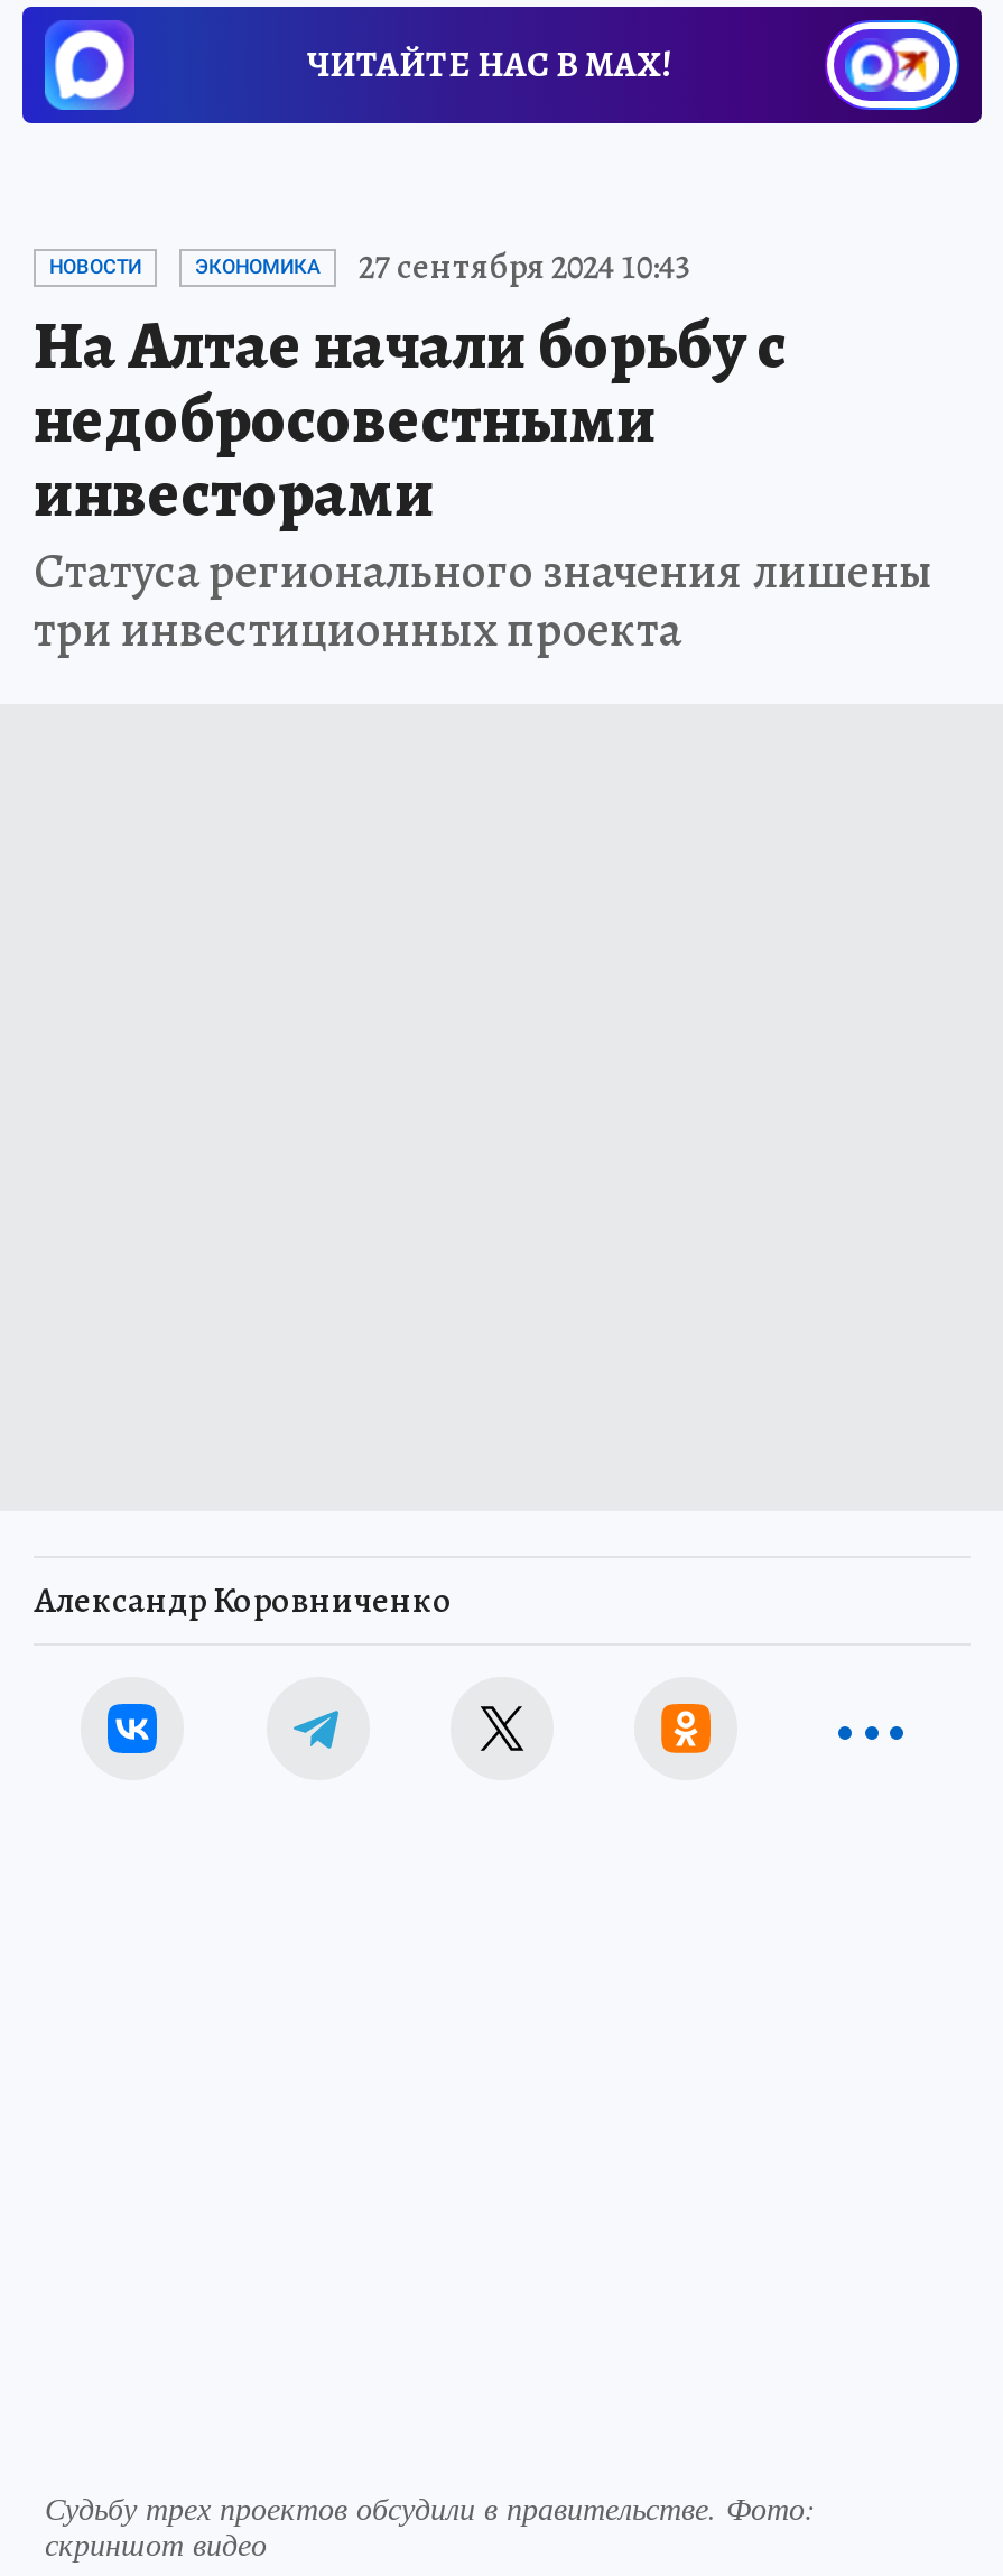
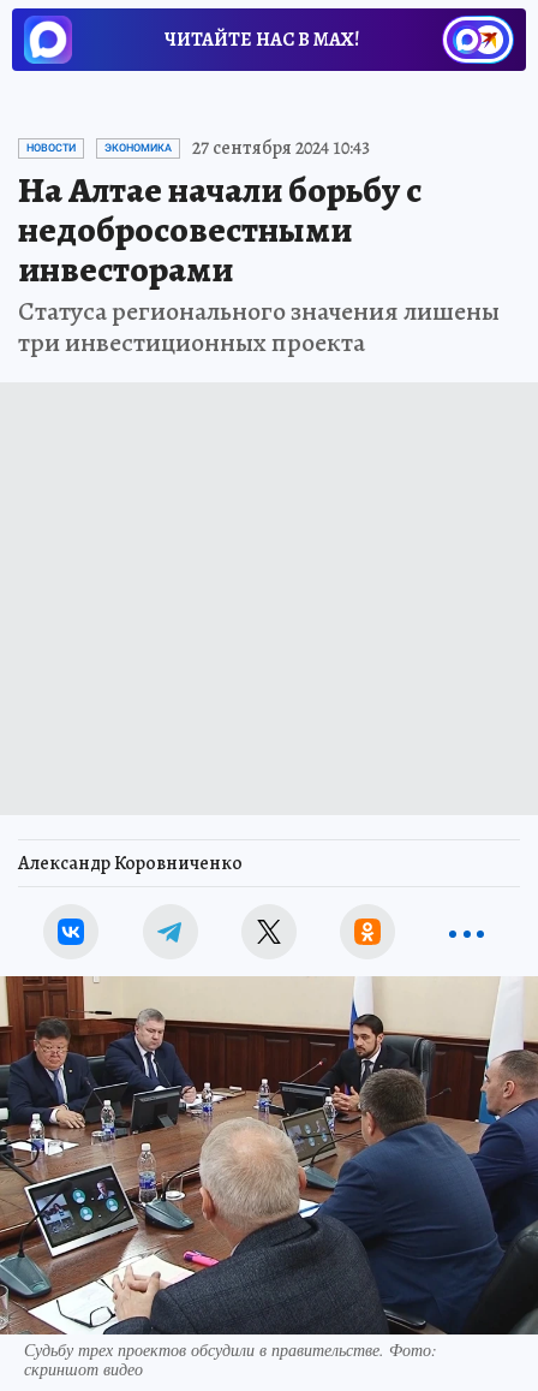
+ [image]
